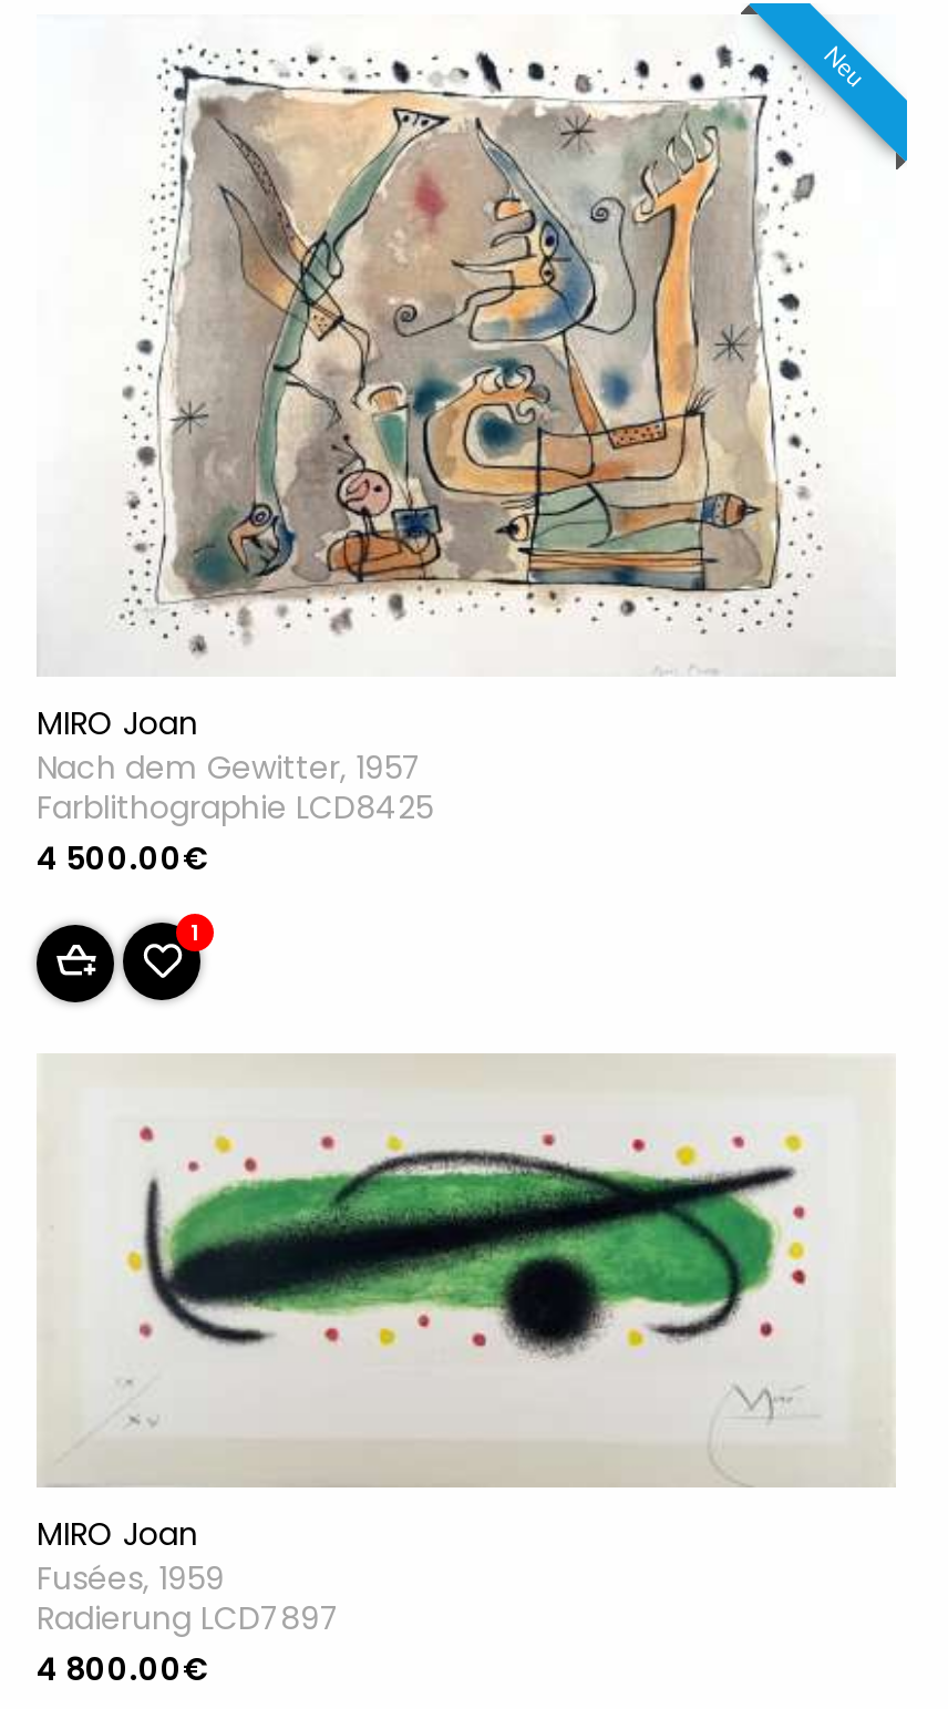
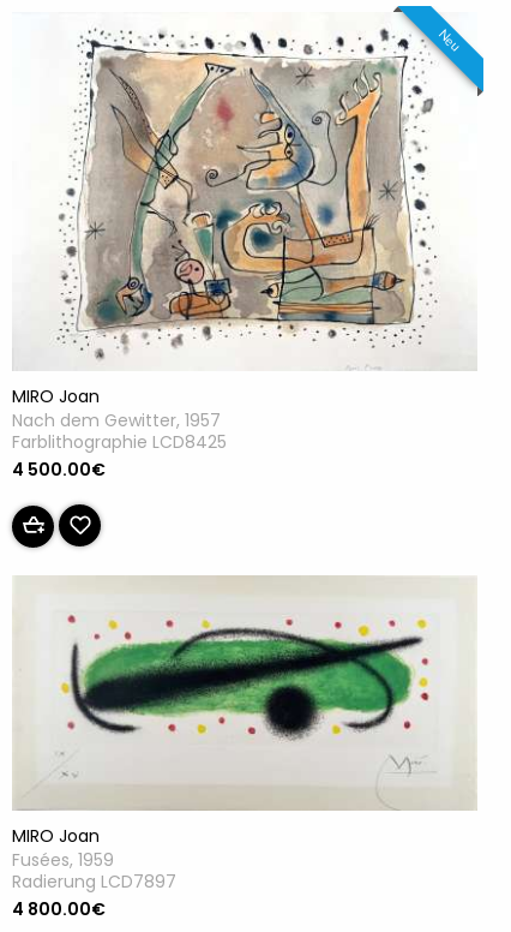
- 1
